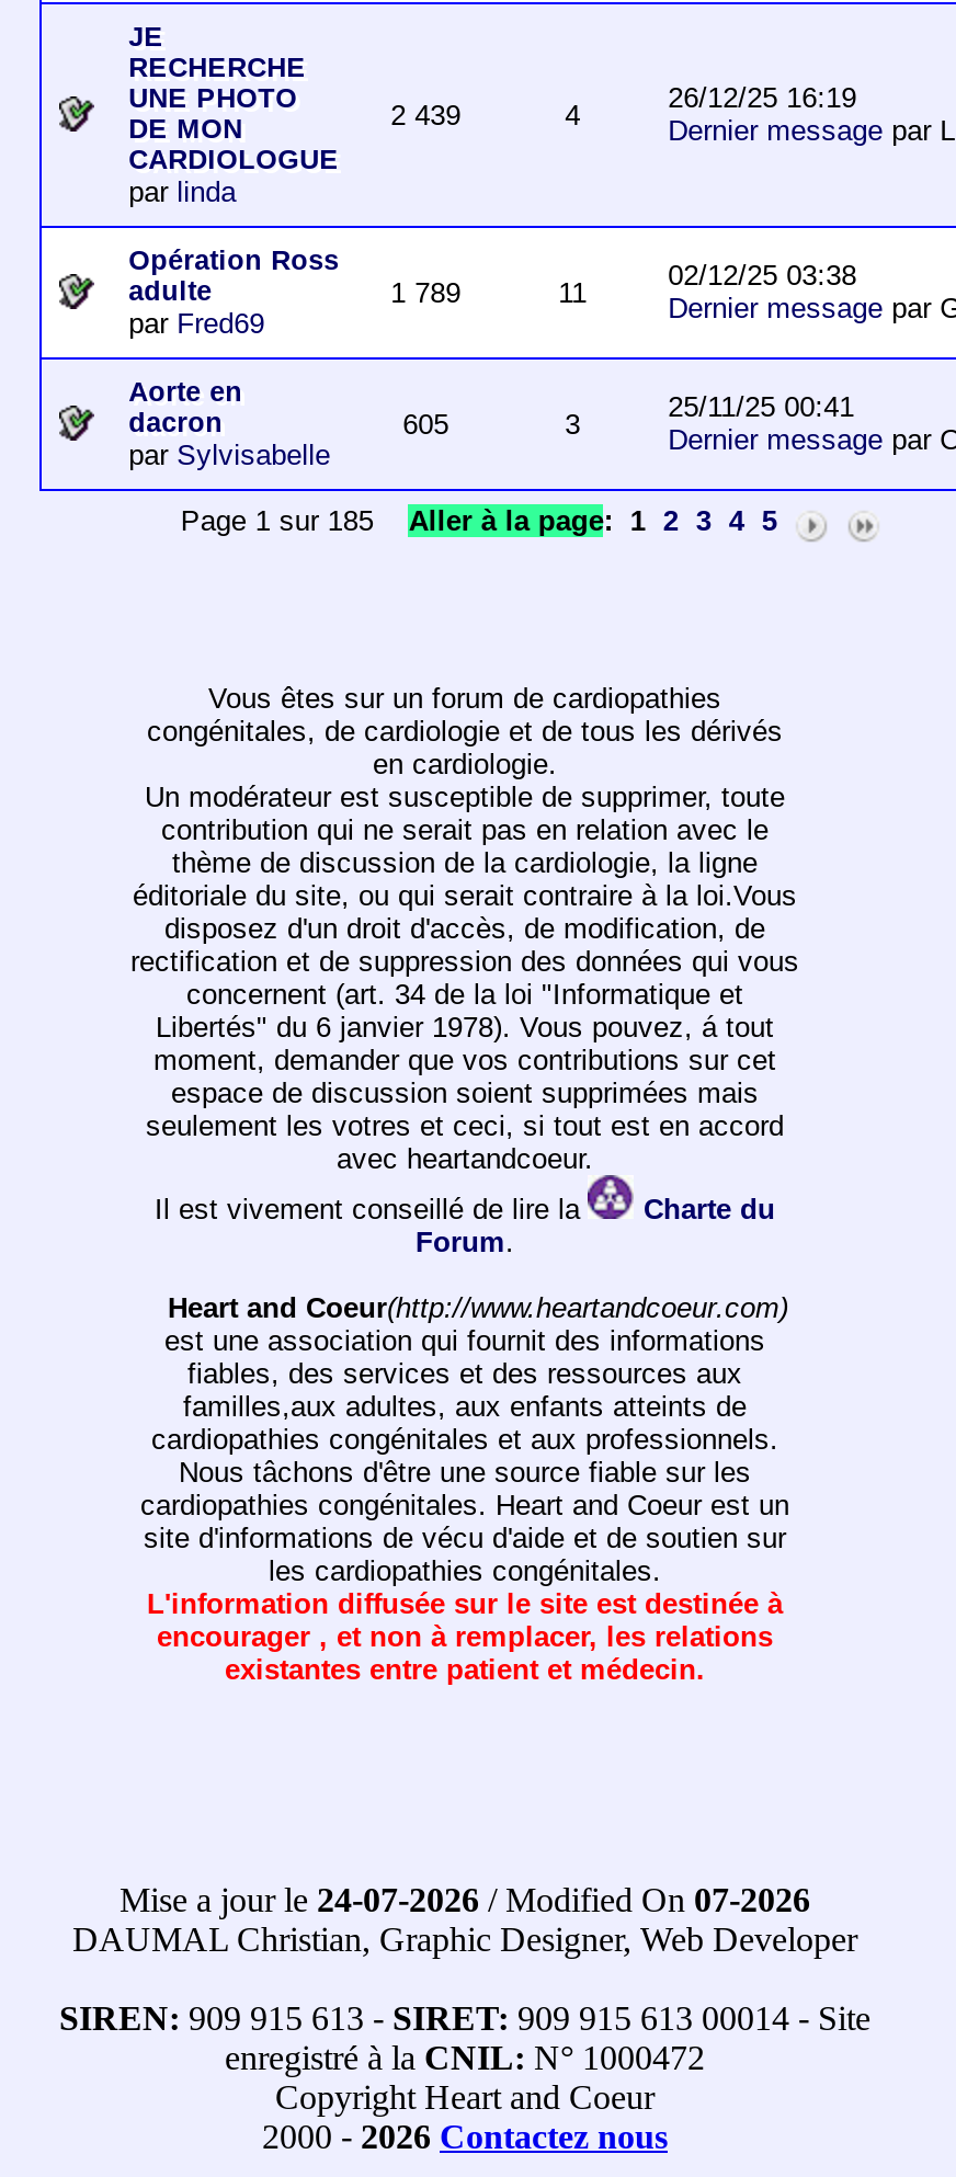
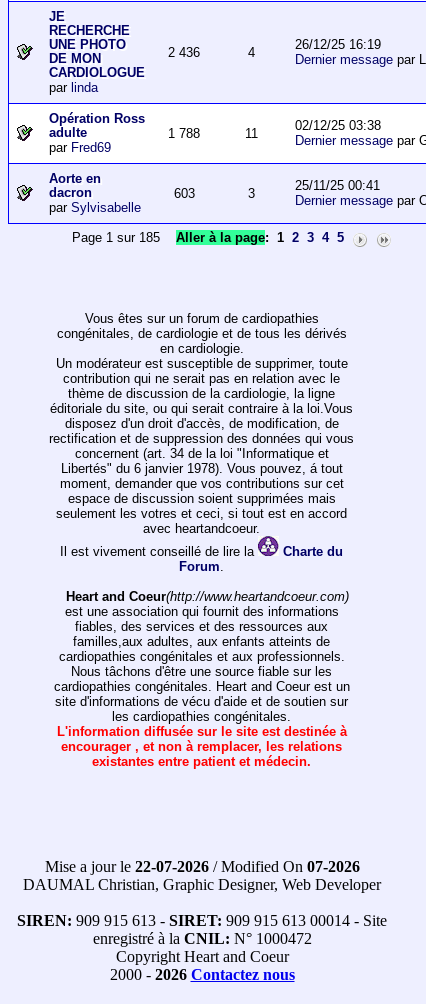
- 2 439
+ 2 436

- 1 789
+ 1 788

- 605
+ 603

- Mise a jour le 24-07-2026 / Modified On 07-2026
+ Mise a jour le 22-07-2026 / Modified On 07-2026
